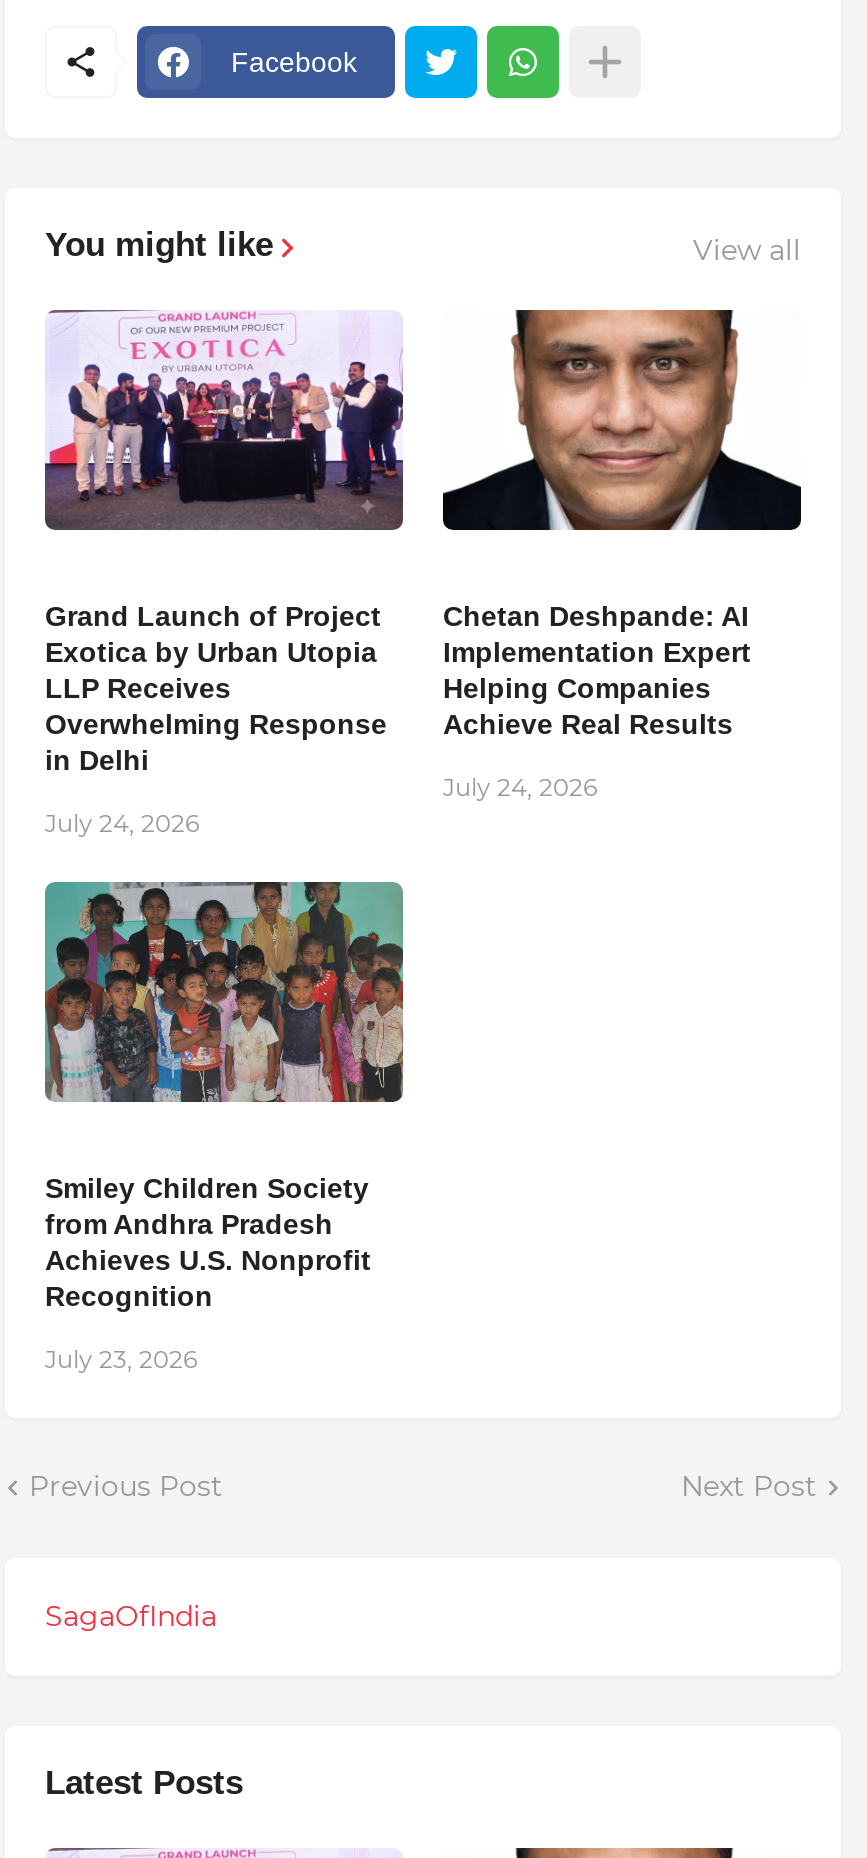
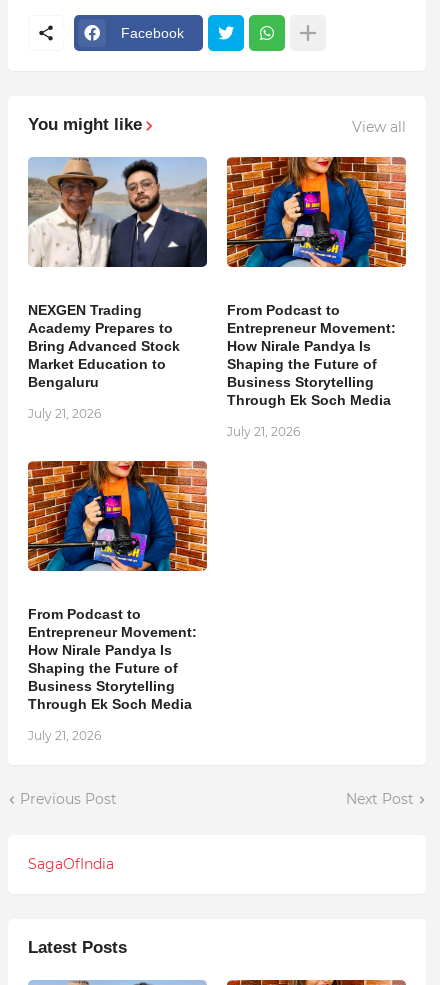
- [image]
- Grand Launch of Project
- Exotica by Urban Utopia
- LLP Receives
- Overwhelming Response
- in Delhi
+ [image]
+ NEXGEN Trading
+ Academy Prepares to
+ Bring Advanced Stock
+ Market Education to
+ Bengaluru

- [image]
+ [image]

- Chetan Deshpande: AI
- Implementation Expert
- Helping Companies
- Achieve Real Results
+ From Podcast to
+ Entrepreneur Movement:
+ How Nirale Pandya Is
+ Shaping the Future of
+ Business Storytelling
+ Through Ek Soch Media

- July 24, 2026
+ July 21, 2026

- July 24, 2026
+ July 21, 2026

- [image]
- Smiley Children Society
- from Andhra Pradesh
- Achieves U.S. Nonprofit
- Recognition
+ [image]
+ From Podcast to
+ Entrepreneur Movement:
+ How Nirale Pandya Is
+ Shaping the Future of
+ Business Storytelling
+ Through Ek Soch Media

- July 23, 2026
+ July 21, 2026
